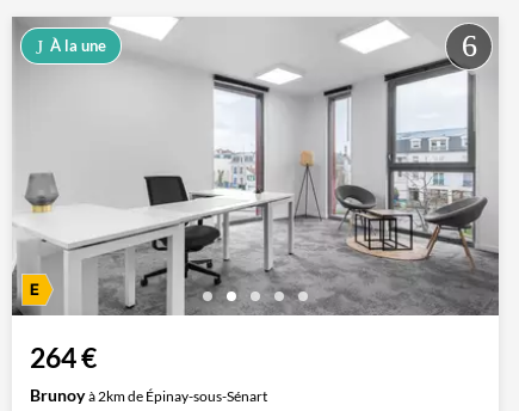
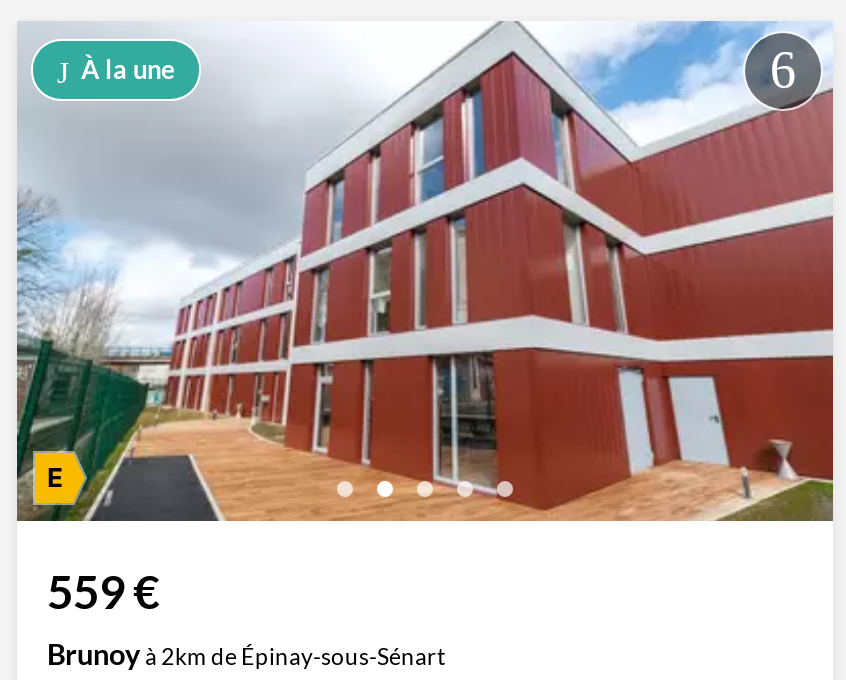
- [image]
- 264 €
+ [image]
+ 559 €
